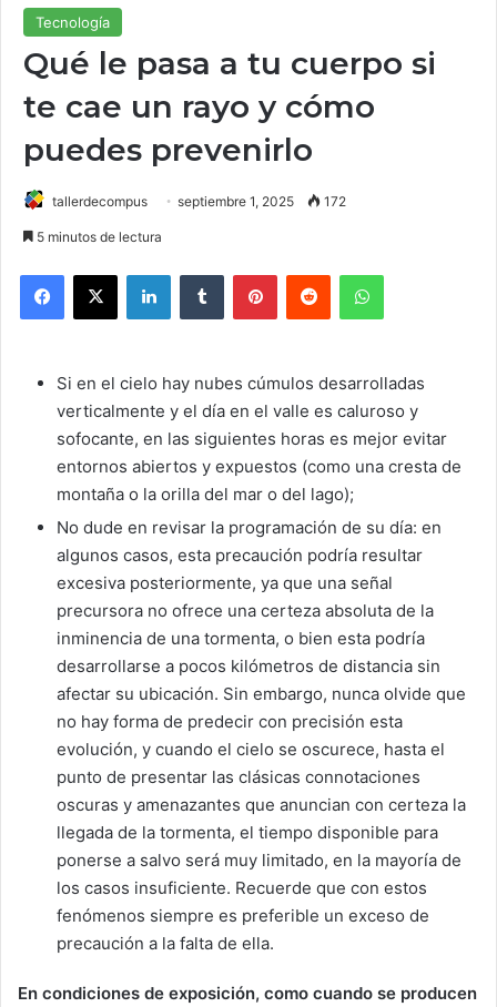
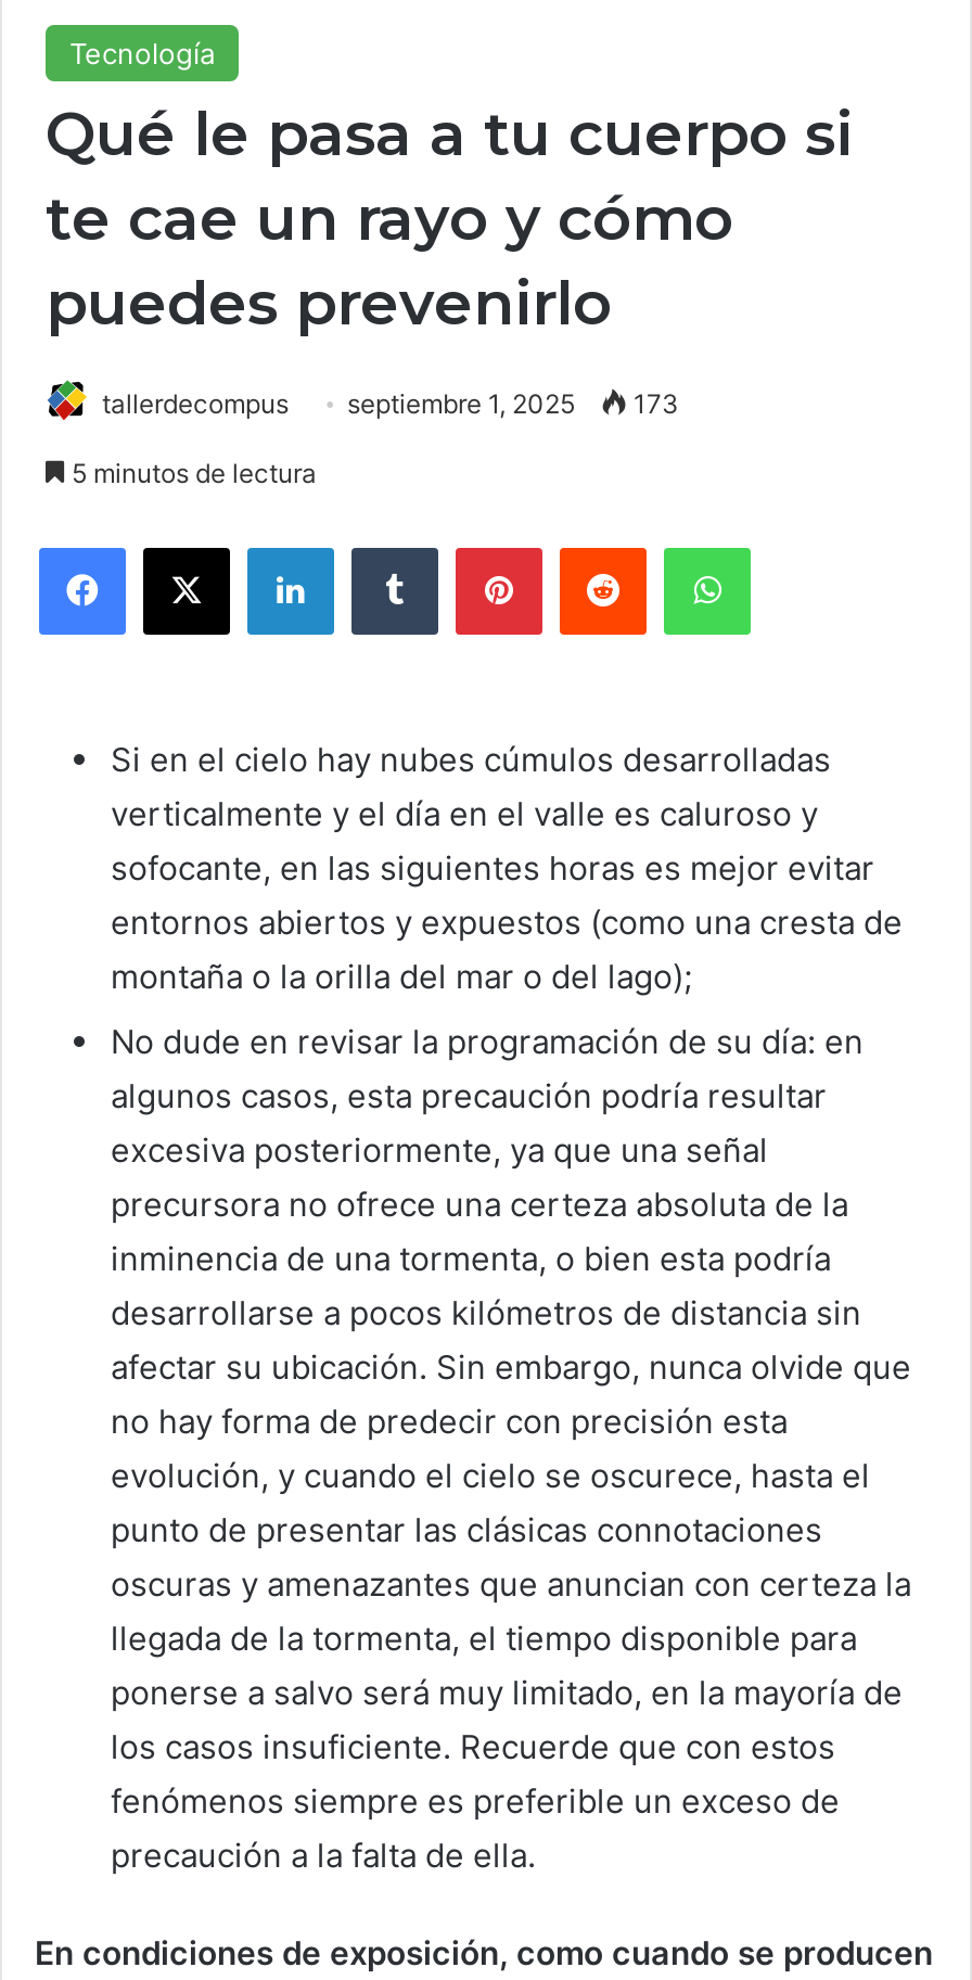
- tallerdecompus septiembre 1, 2025 172
+ tallerdecompus septiembre 1, 2025 173
